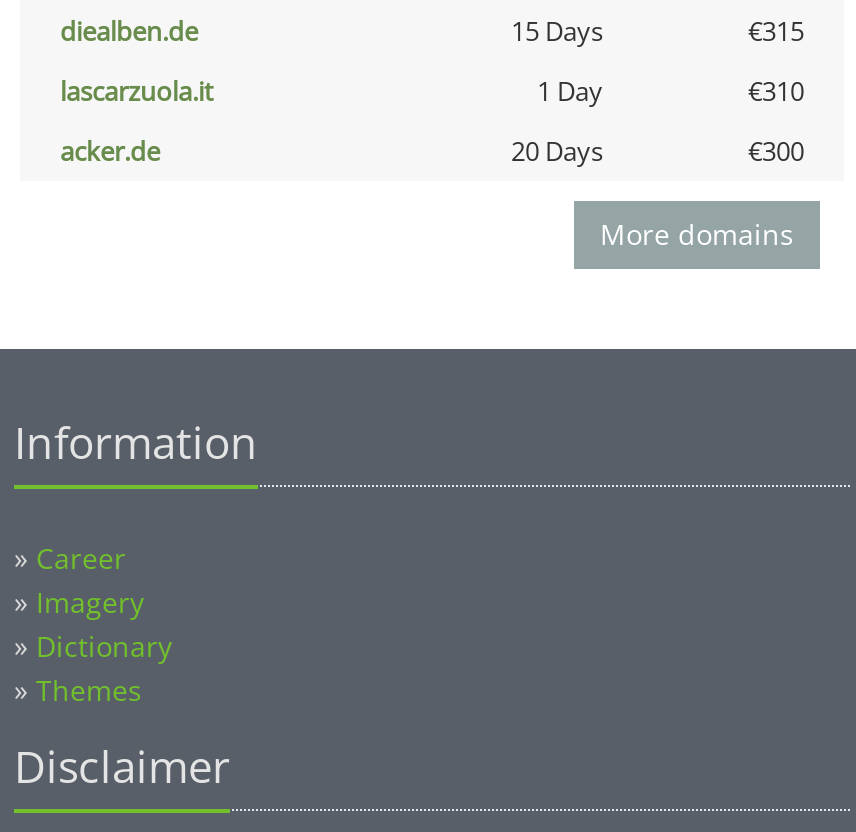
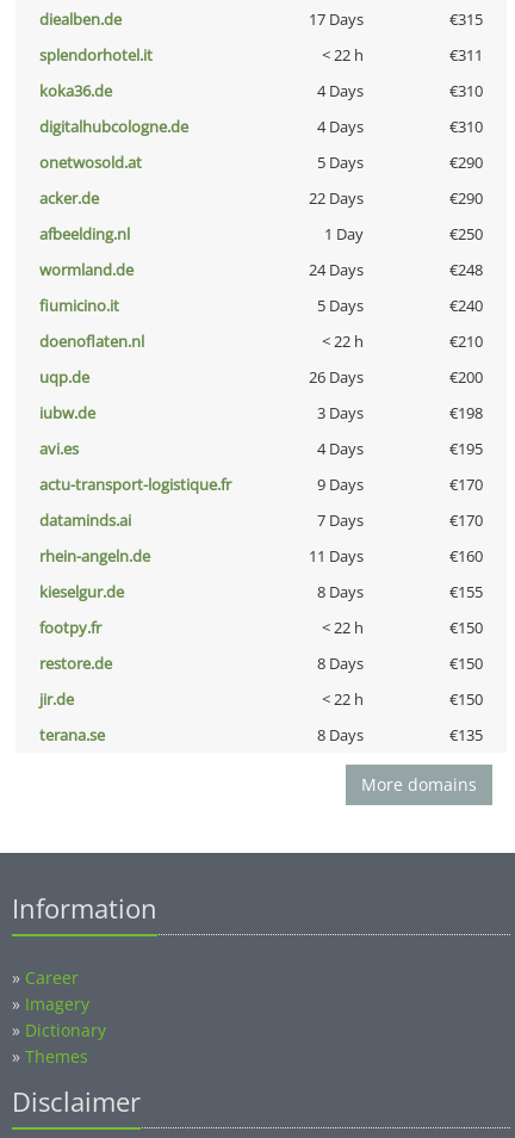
- 15 Days
+ 17 Days

- lascarzuola.it
- 1 Day
+ splendorhotel.it
+ < 22 h
+ €311
+ koka36.de
+ 4 Days

+ digitalhubcologne.de
+ 4 Days
+ €310
+ onetwosold.at
+ 5 Days
+ €290

- 20 Days
- €300
+ 22 Days
+ €290
+ afbeelding.nl
+ 1 Day
+ €250
+ wormland.de
+ 24 Days
+ €248
+ fiumicino.it
+ 5 Days
+ €240
+ doenoflaten.nl
+ < 22 h
+ €210
+ uqp.de
+ 26 Days
+ €200
+ iubw.de
+ 3 Days
+ €198
+ avi.es
+ 4 Days
+ €195
+ actu-transport-logistique.fr
+ 9 Days
+ €170
+ dataminds.ai
+ 7 Days
+ €170
+ rhein-angeln.de
+ 11 Days
+ €160
+ kieselgur.de
+ 8 Days
+ €155
+ footpy.fr
+ < 22 h
+ €150
+ restore.de
+ 8 Days
+ €150
+ jir.de
+ < 22 h
+ €150
+ terana.se
+ 8 Days
+ €135
